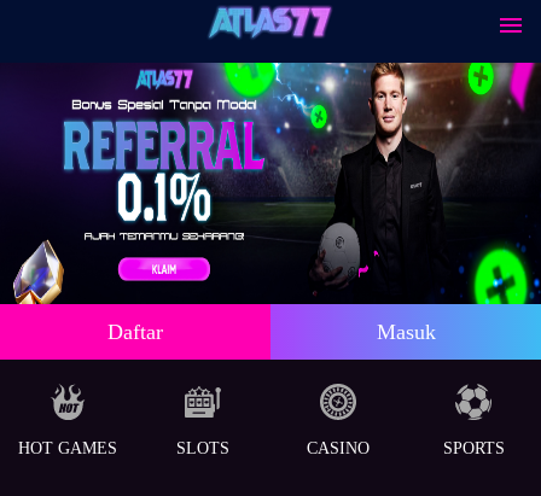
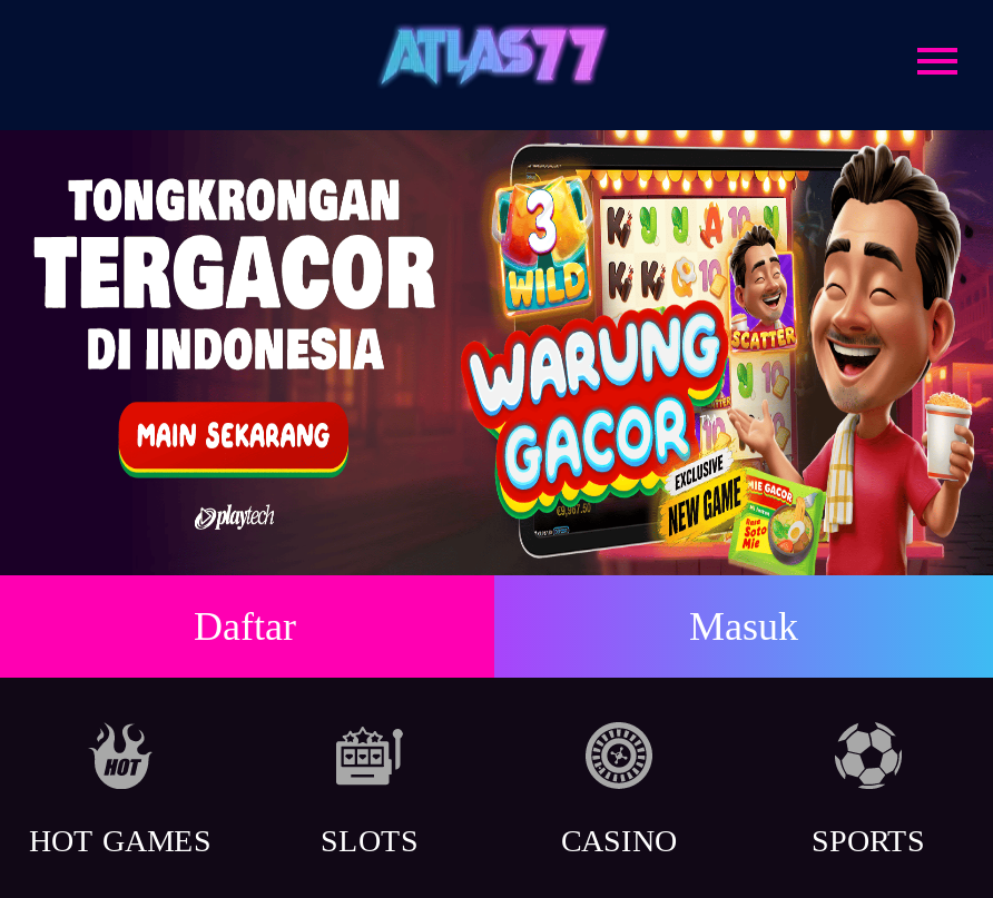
- [image]
+ [image]
